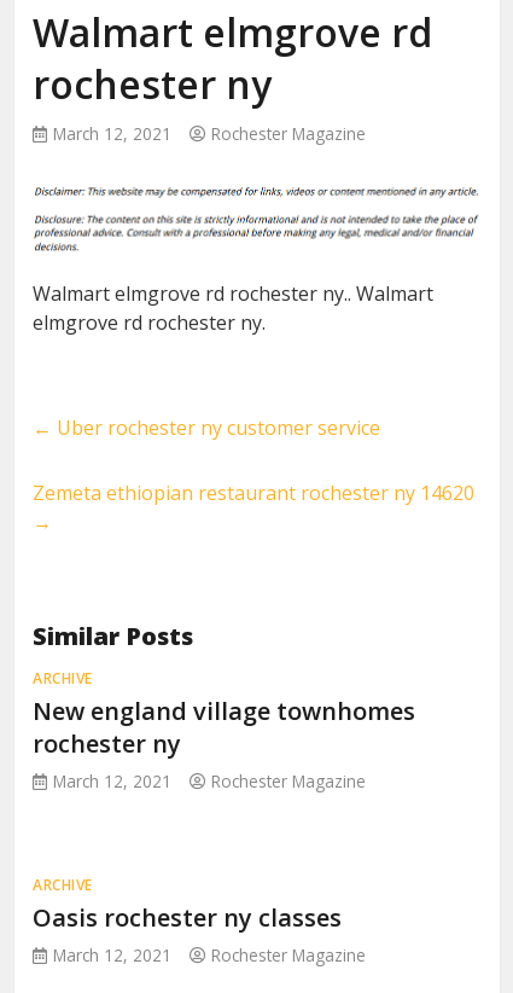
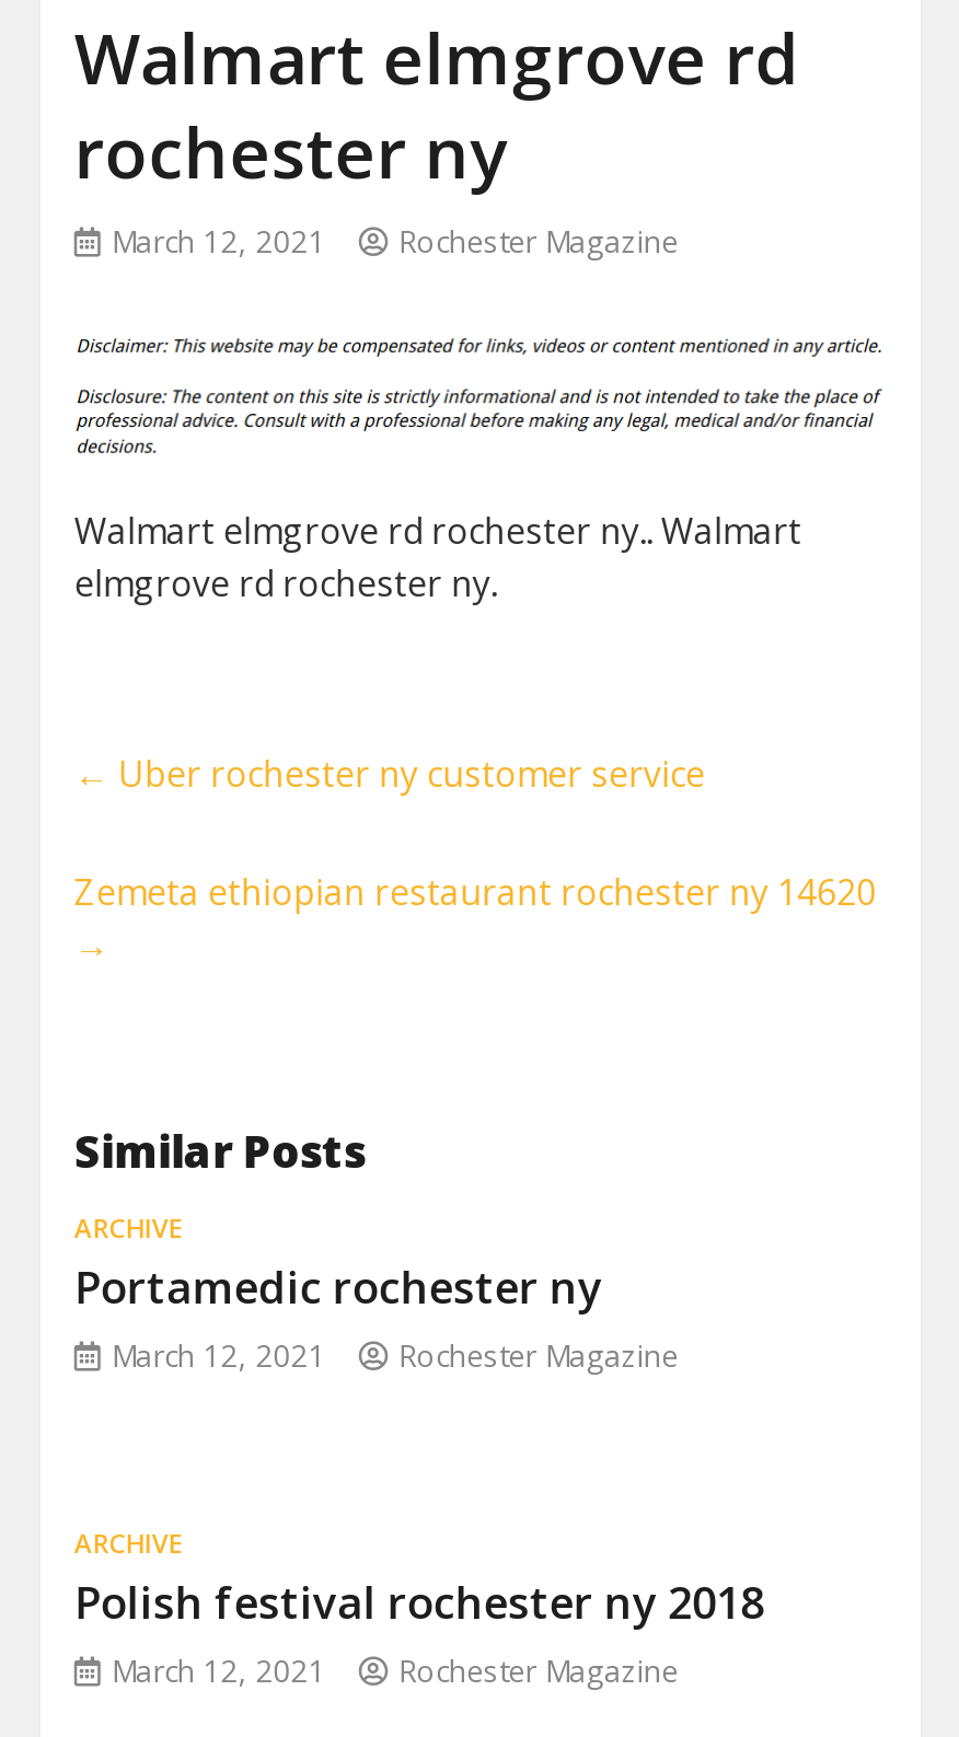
- New england village townhomes
- rochester ny
+ Portamedic rochester ny

- Oasis rochester ny classes
+ Polish festival rochester ny 2018
